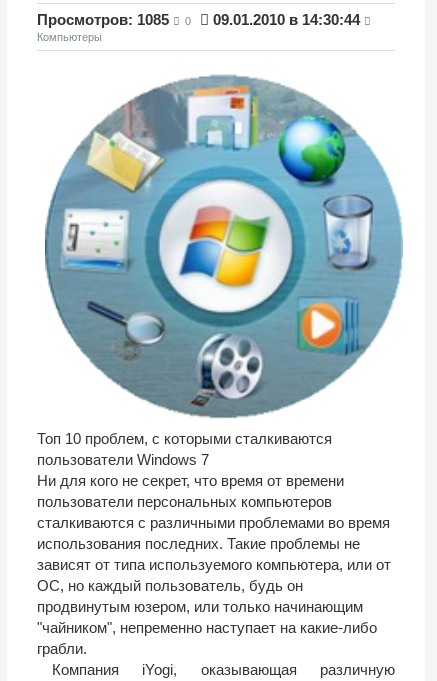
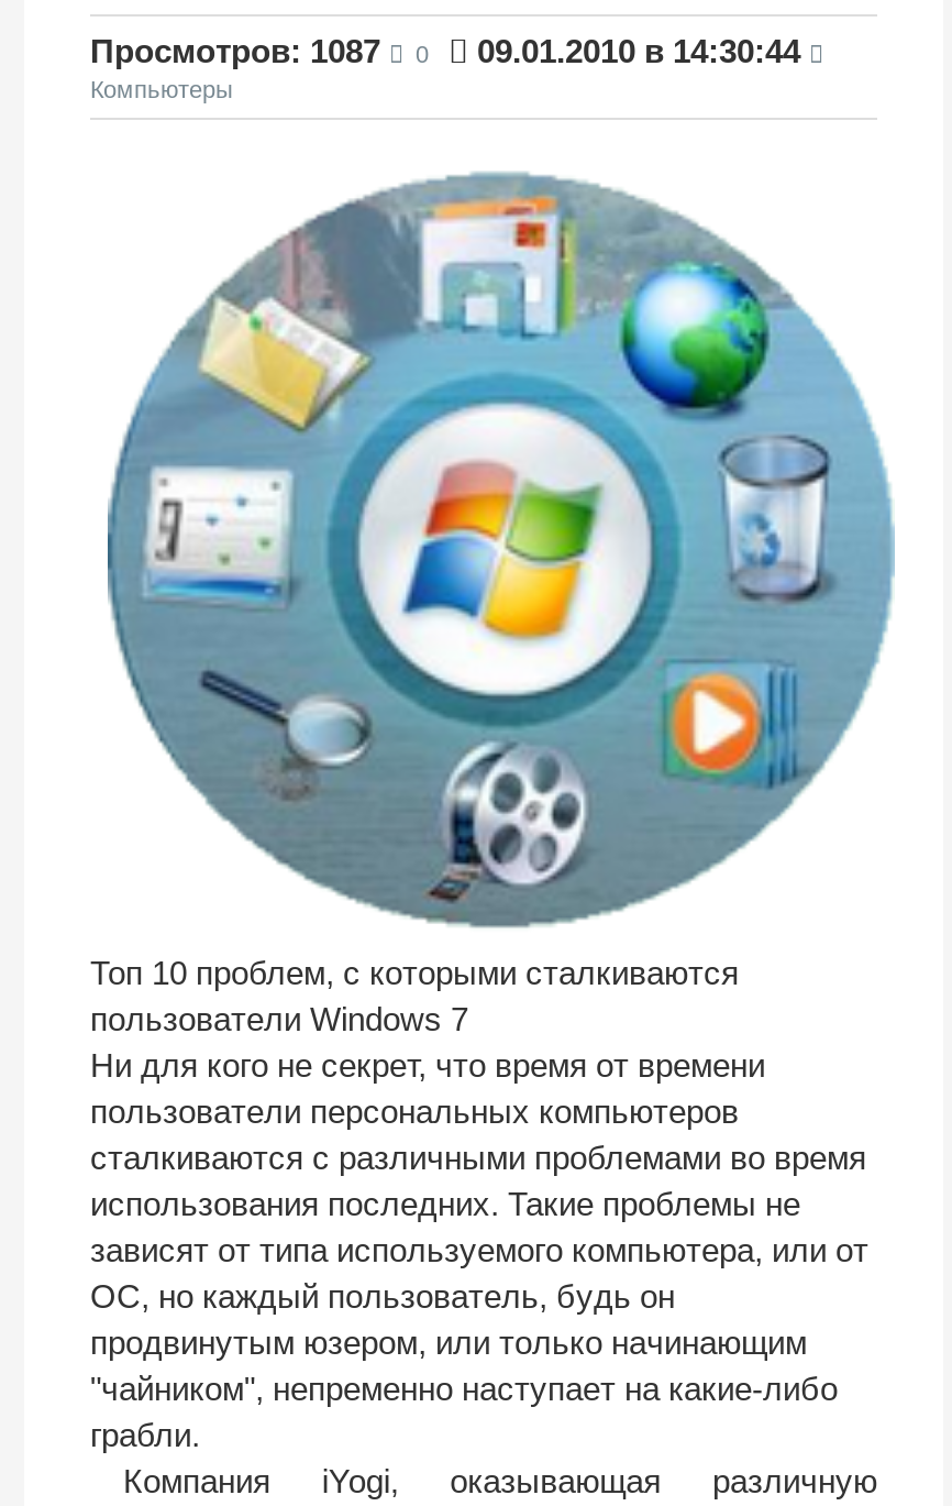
- Просмотров: 1085
+ Просмотров: 1087
